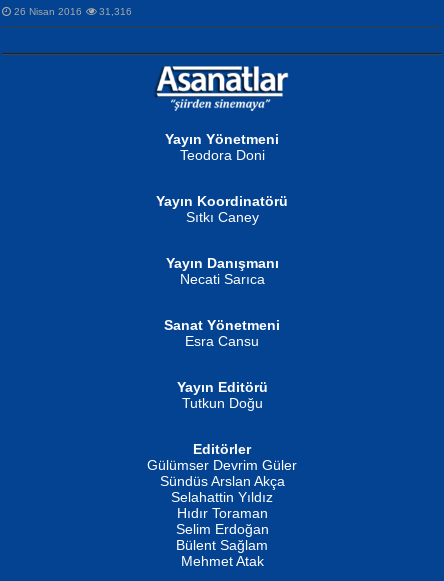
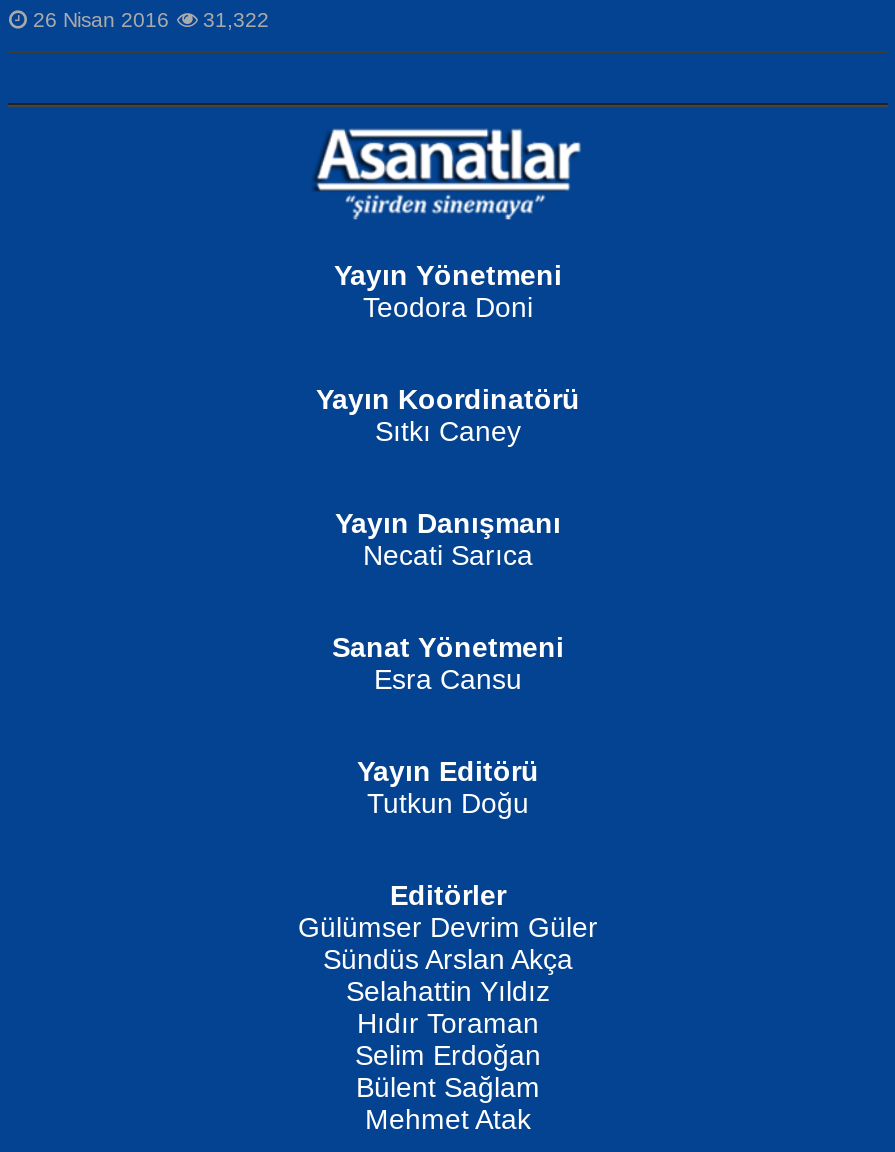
- 26 Nisan 2016 31,316
+ 26 Nisan 2016 31,322
